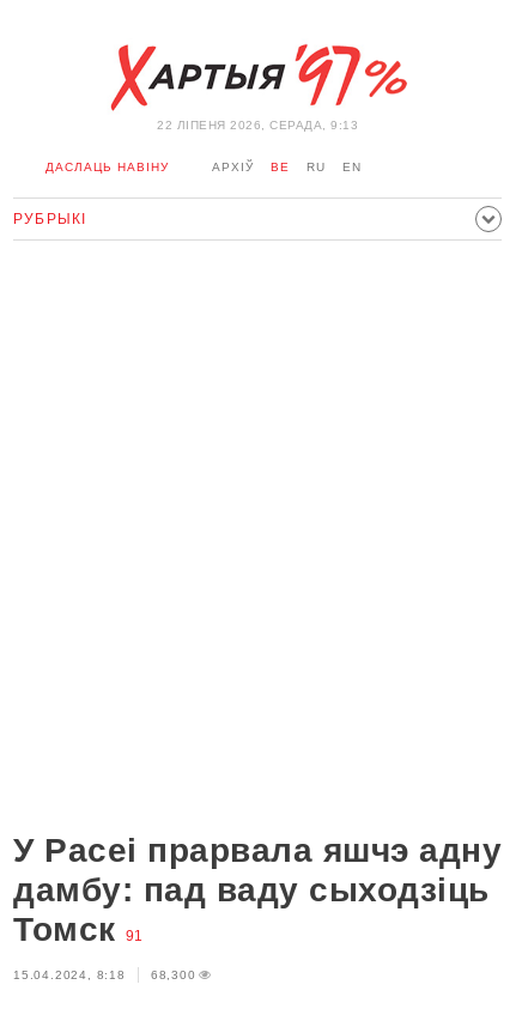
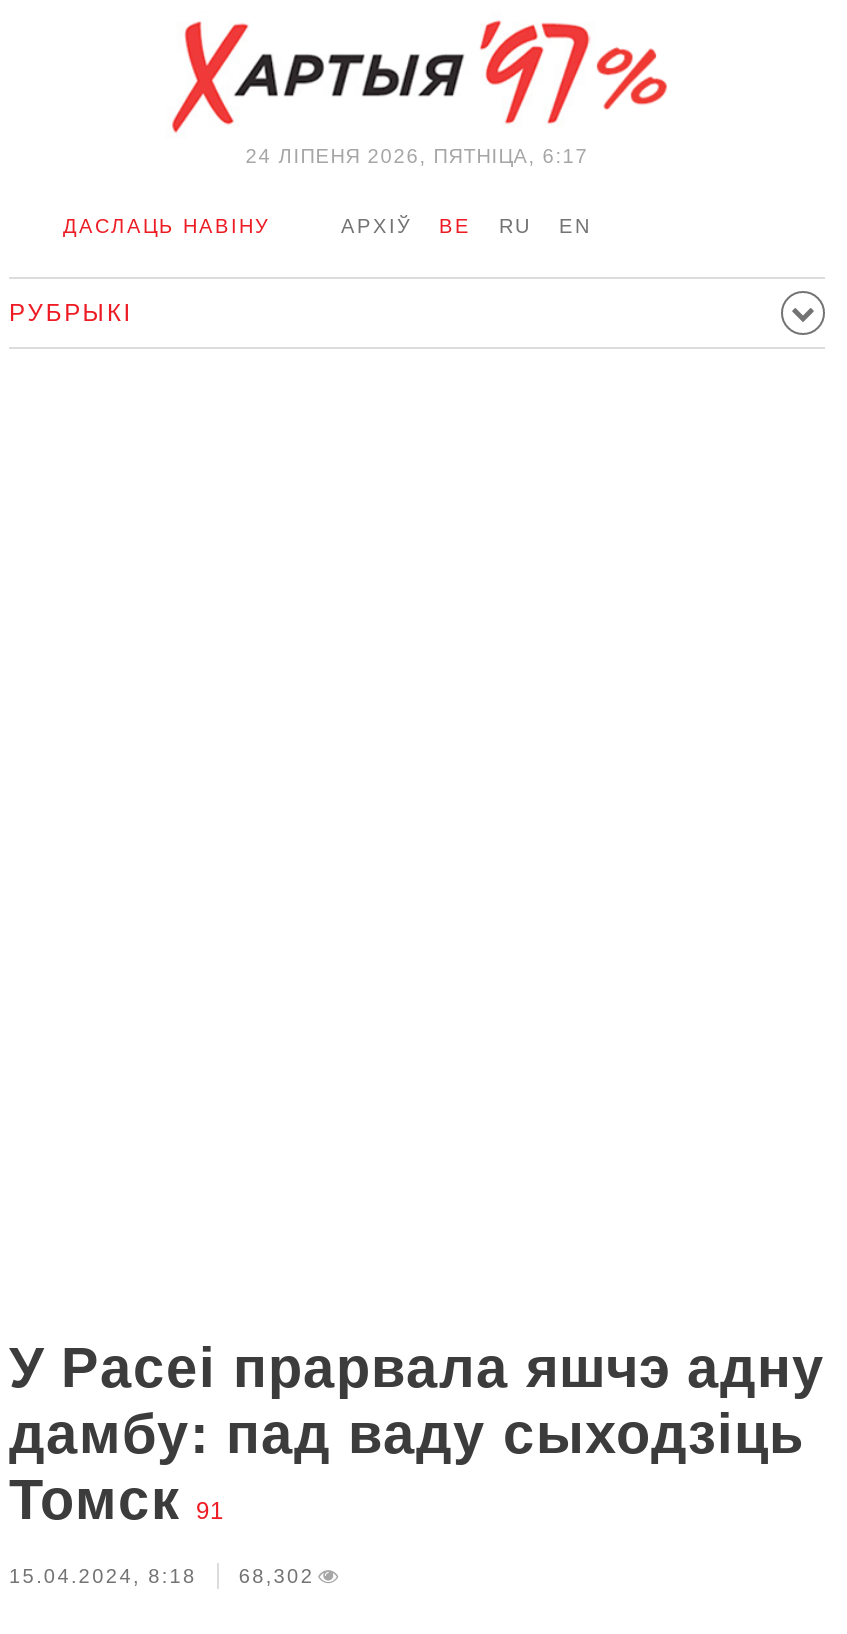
- 22 ЛIПЕНЯ 2026, СЕРАДА, 9:13
+ 24 ЛIПЕНЯ 2026, ПЯТНІЦА, 6:17

- 15.04.2024, 8:18 68,300
+ 15.04.2024, 8:18 68,302
